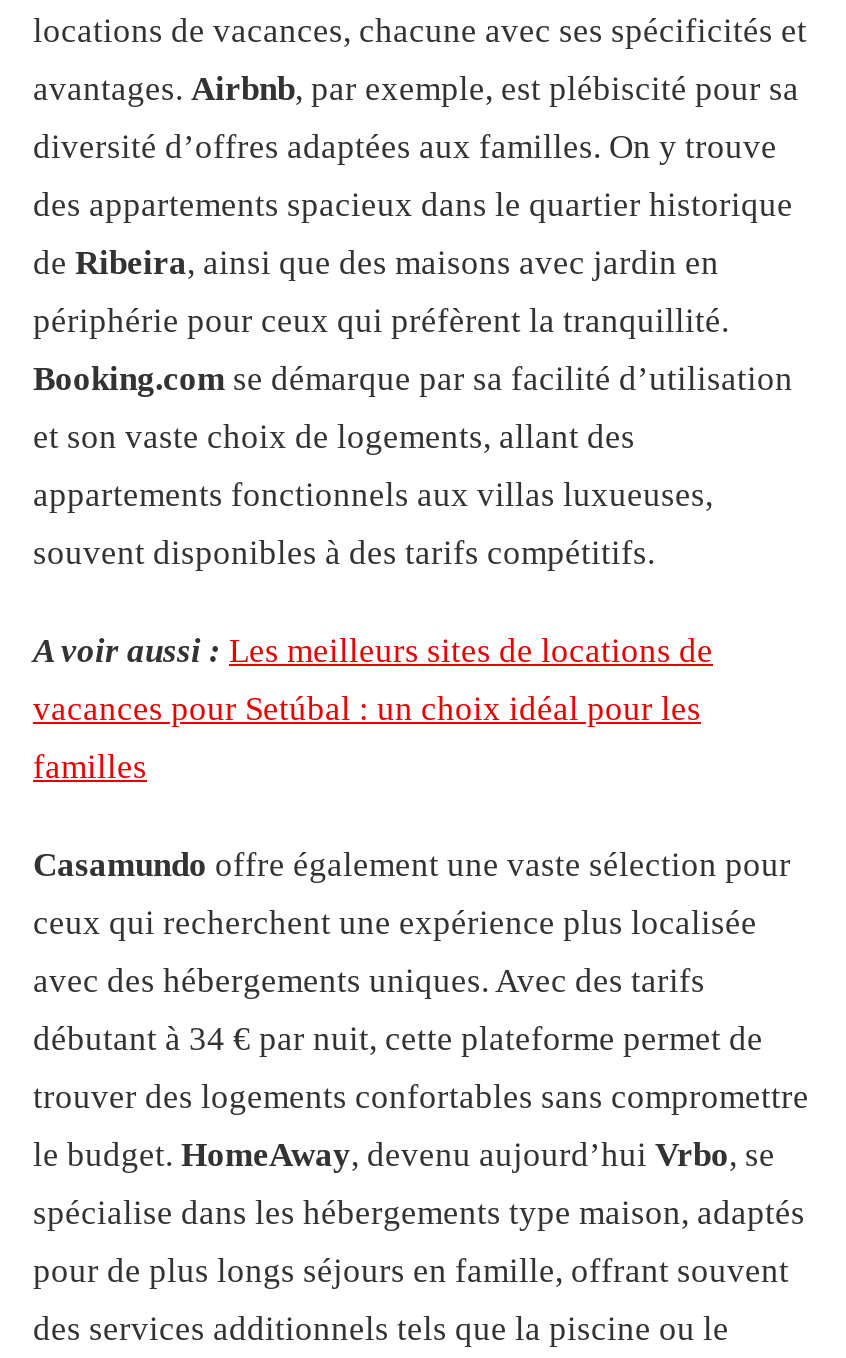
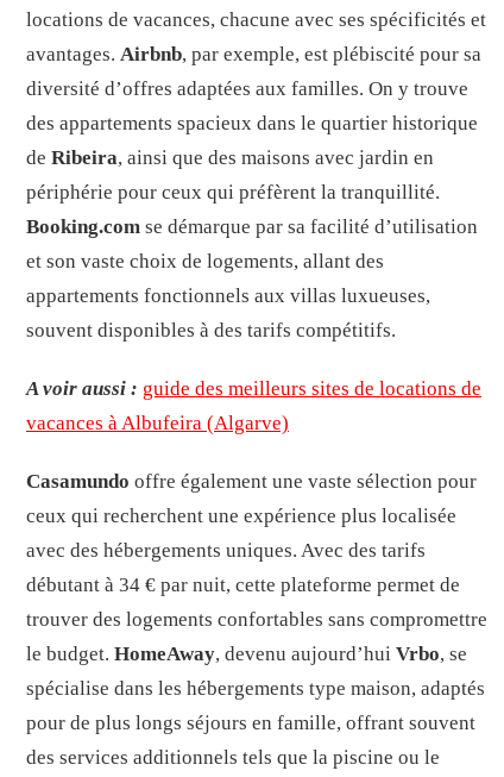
- A voir aussi : Les meilleurs sites de locations de
- vacances pour Setúbal : un choix idéal pour les
- familles
+ A voir aussi : guide des meilleurs sites de locations de
+ vacances à Albufeira (Algarve)
